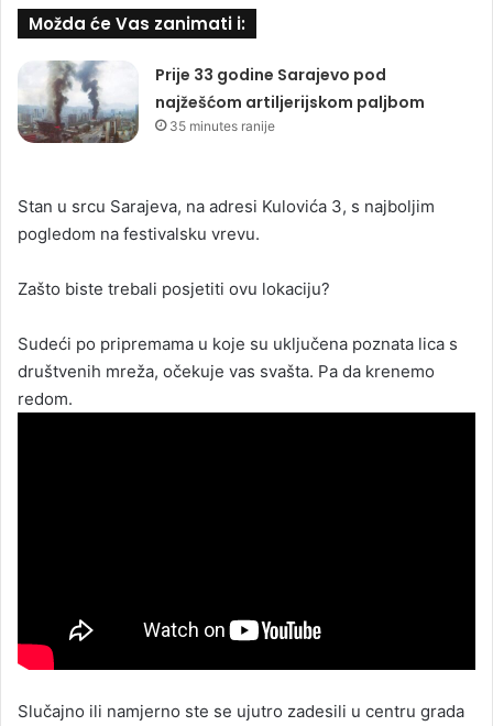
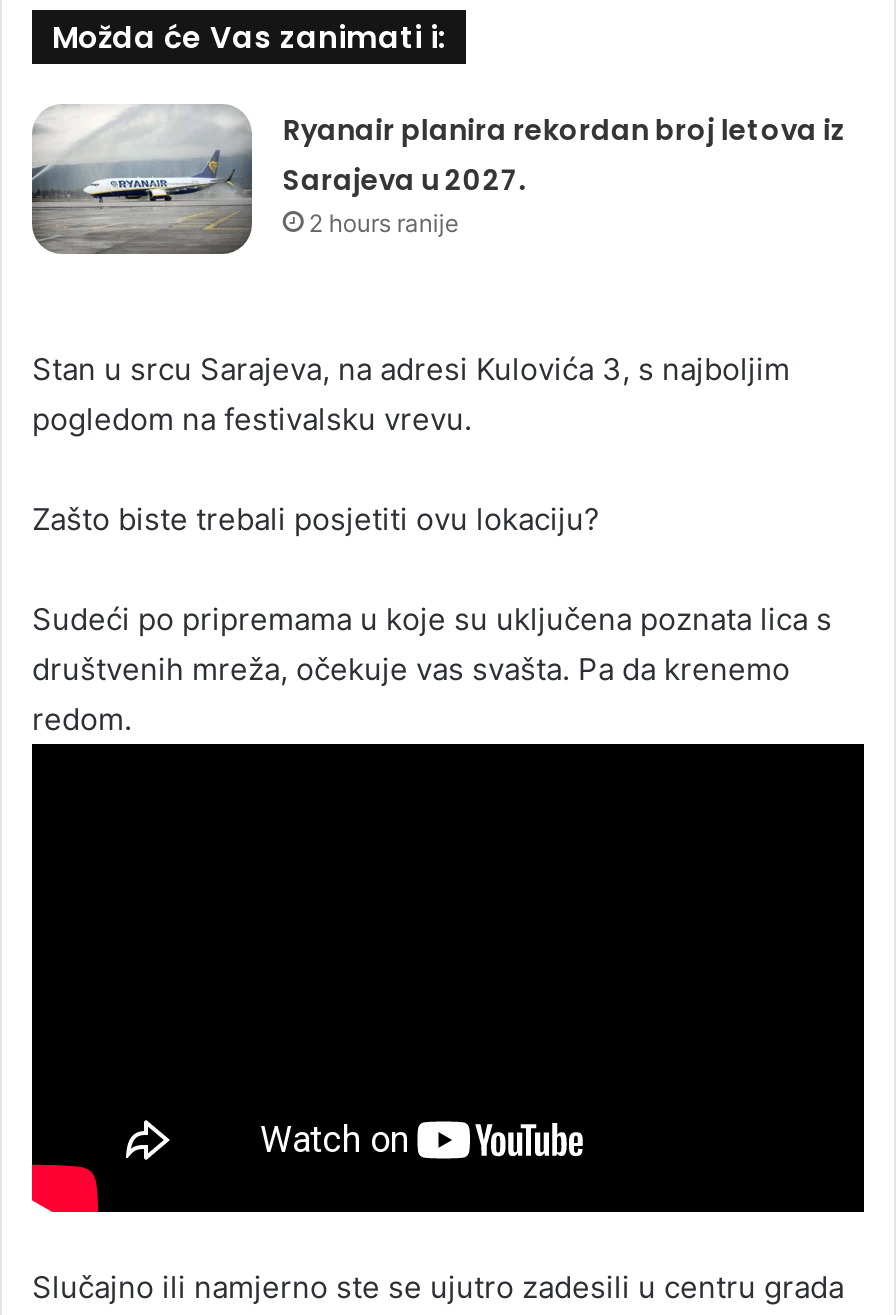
- [image]
- Prije 33 godine Sarajevo pod
- najžešćom artiljerijskom paljbom
- 35 minutes ranije
+ [image]
+ Ryanair planira rekordan broj letova iz
+ Sarajeva u 2027.
+ 2 hours ranije
